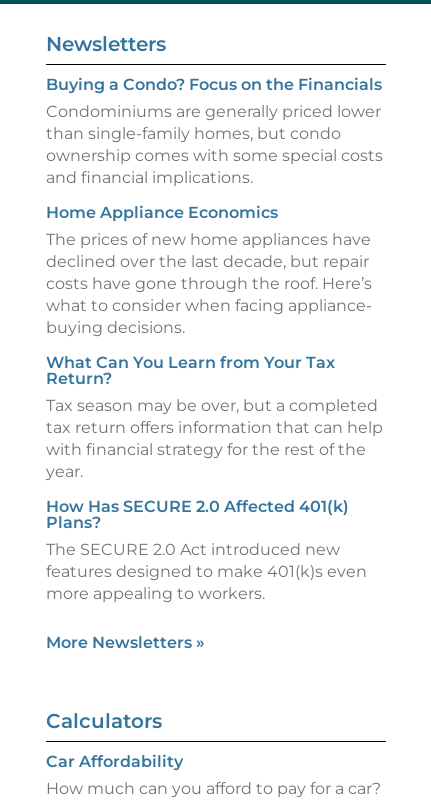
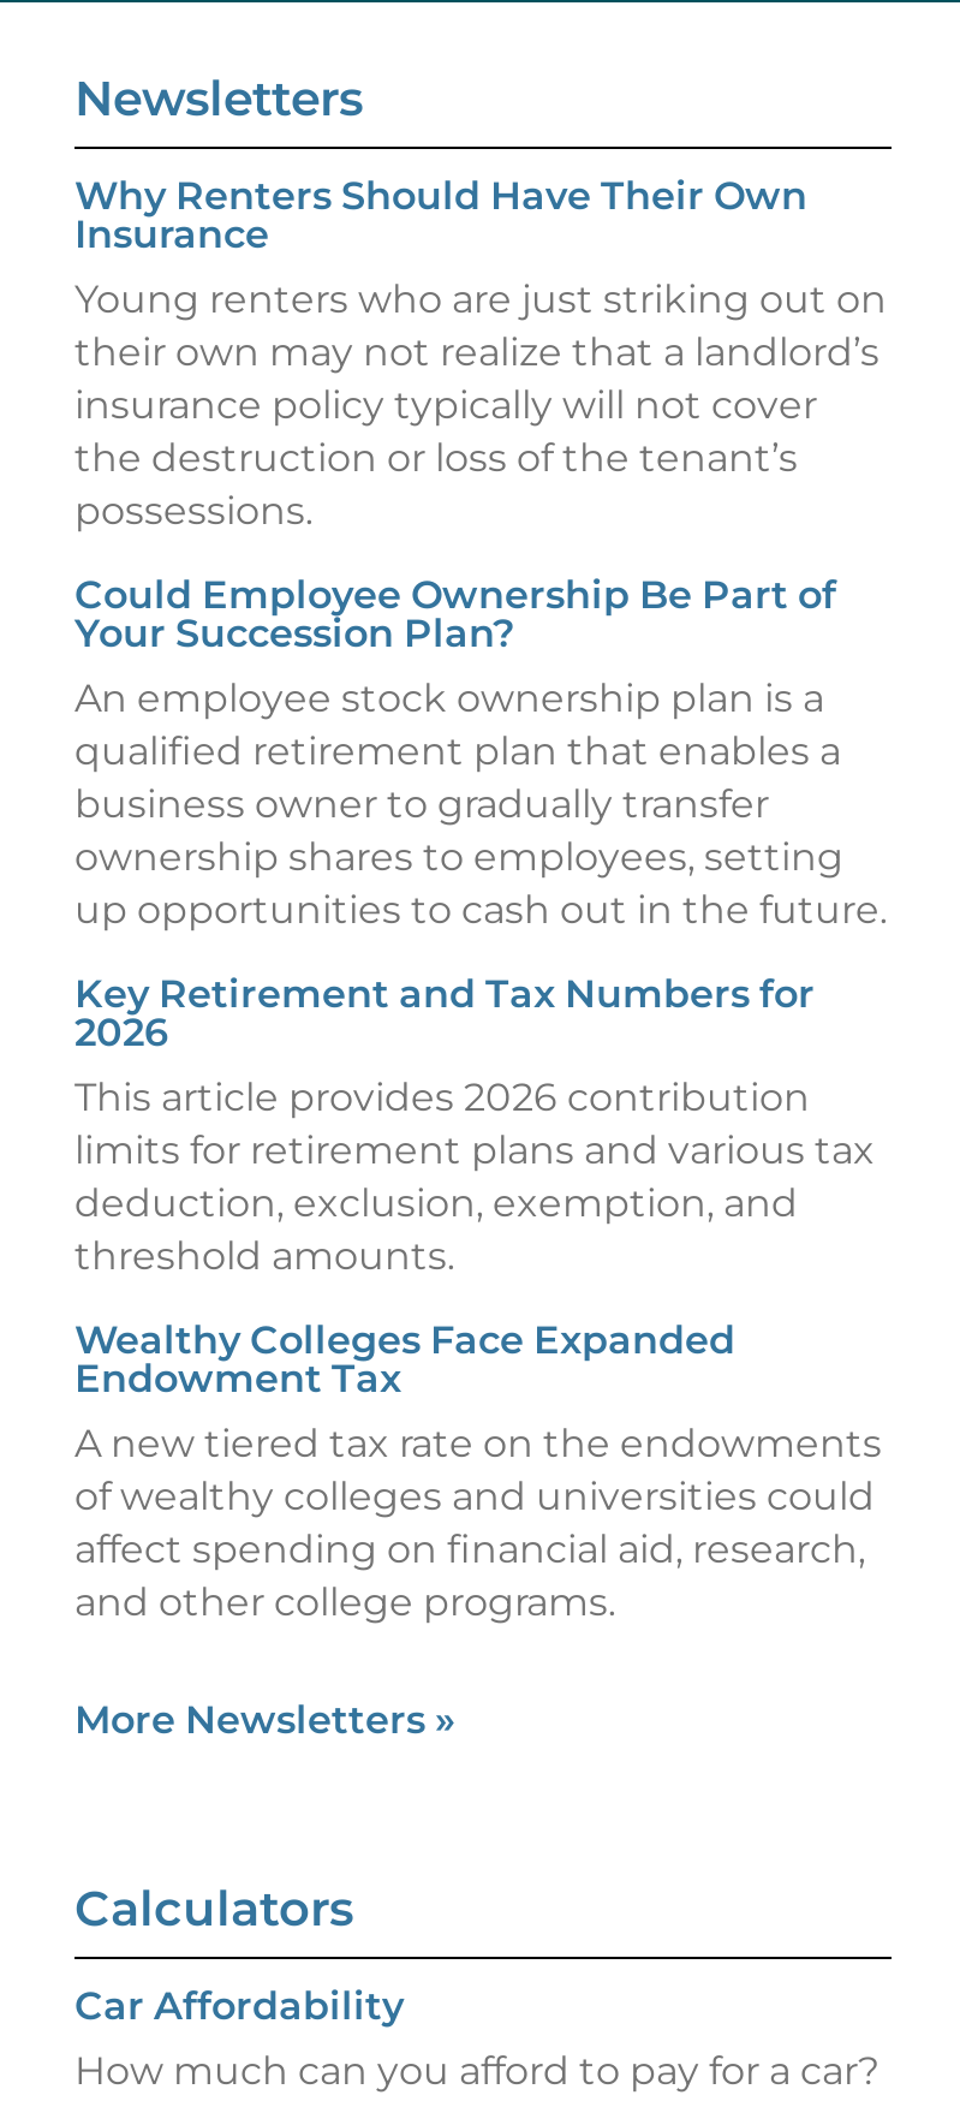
- Buying a Condo? Focus on the Financials
- Condominiums are generally priced lower
- than single-family homes, but condo
- ownership comes with some special costs
- and financial implications.
+ Why Renters Should Have Their Own
+ Insurance
+ Young renters who are just striking out on
+ their own may not realize that a landlord’s
+ insurance policy typically will not cover
+ the destruction or loss of the tenant’s
+ possessions.

- Home Appliance Economics
- The prices of new home appliances have
- declined over the last decade, but repair
- costs have gone through the roof. Here’s
- what to consider when facing appliance-
- buying decisions.
+ Could Employee Ownership Be Part of
+ Your Succession Plan?
+ An employee stock ownership plan is a
+ qualified retirement plan that enables a
+ business owner to gradually transfer
+ ownership shares to employees, setting
+ up opportunities to cash out in the future.

- What Can You Learn from Your Tax
- Return?
- Tax season may be over, but a completed
- tax return offers information that can help
- with financial strategy for the rest of the
- year.
+ Key Retirement and Tax Numbers for
+ 2026
+ This article provides 2026 contribution
+ limits for retirement plans and various tax
+ deduction, exclusion, exemption, and
+ threshold amounts.

- How Has SECURE 2.0 Affected 401(k)
- Plans?
- The SECURE 2.0 Act introduced new
- features designed to make 401(k)s even
- more appealing to workers.
+ Wealthy Colleges Face Expanded
+ Endowment Tax
+ A new tiered tax rate on the endowments
+ of wealthy colleges and universities could
+ affect spending on financial aid, research,
+ and other college programs.
